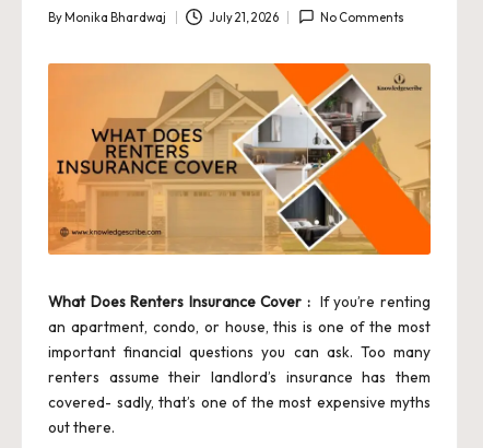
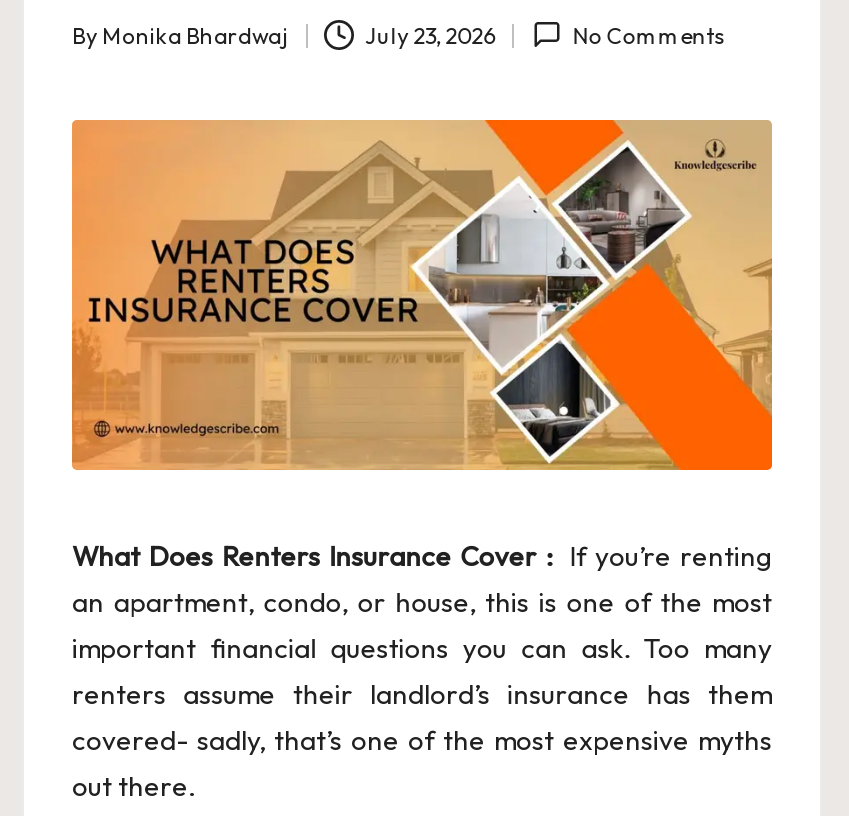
- July 21, 2026
+ July 23, 2026
